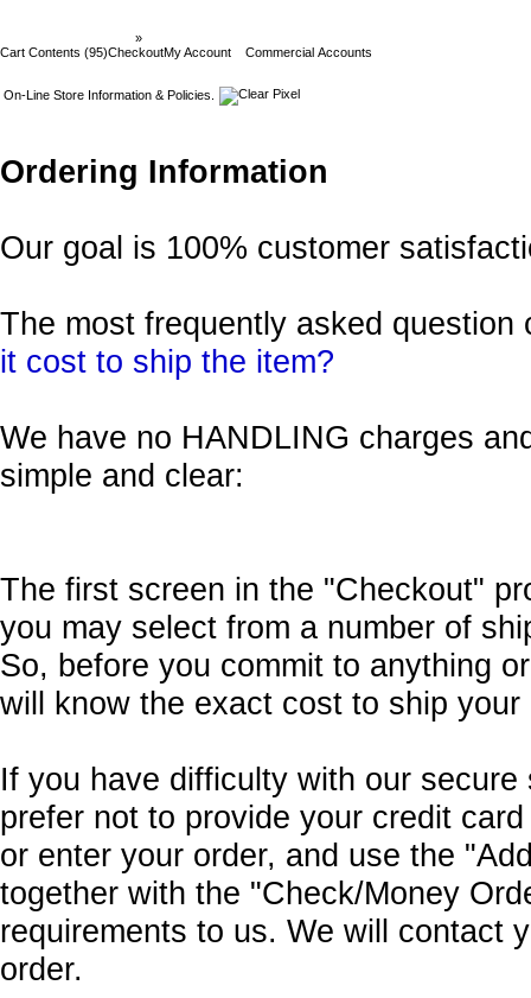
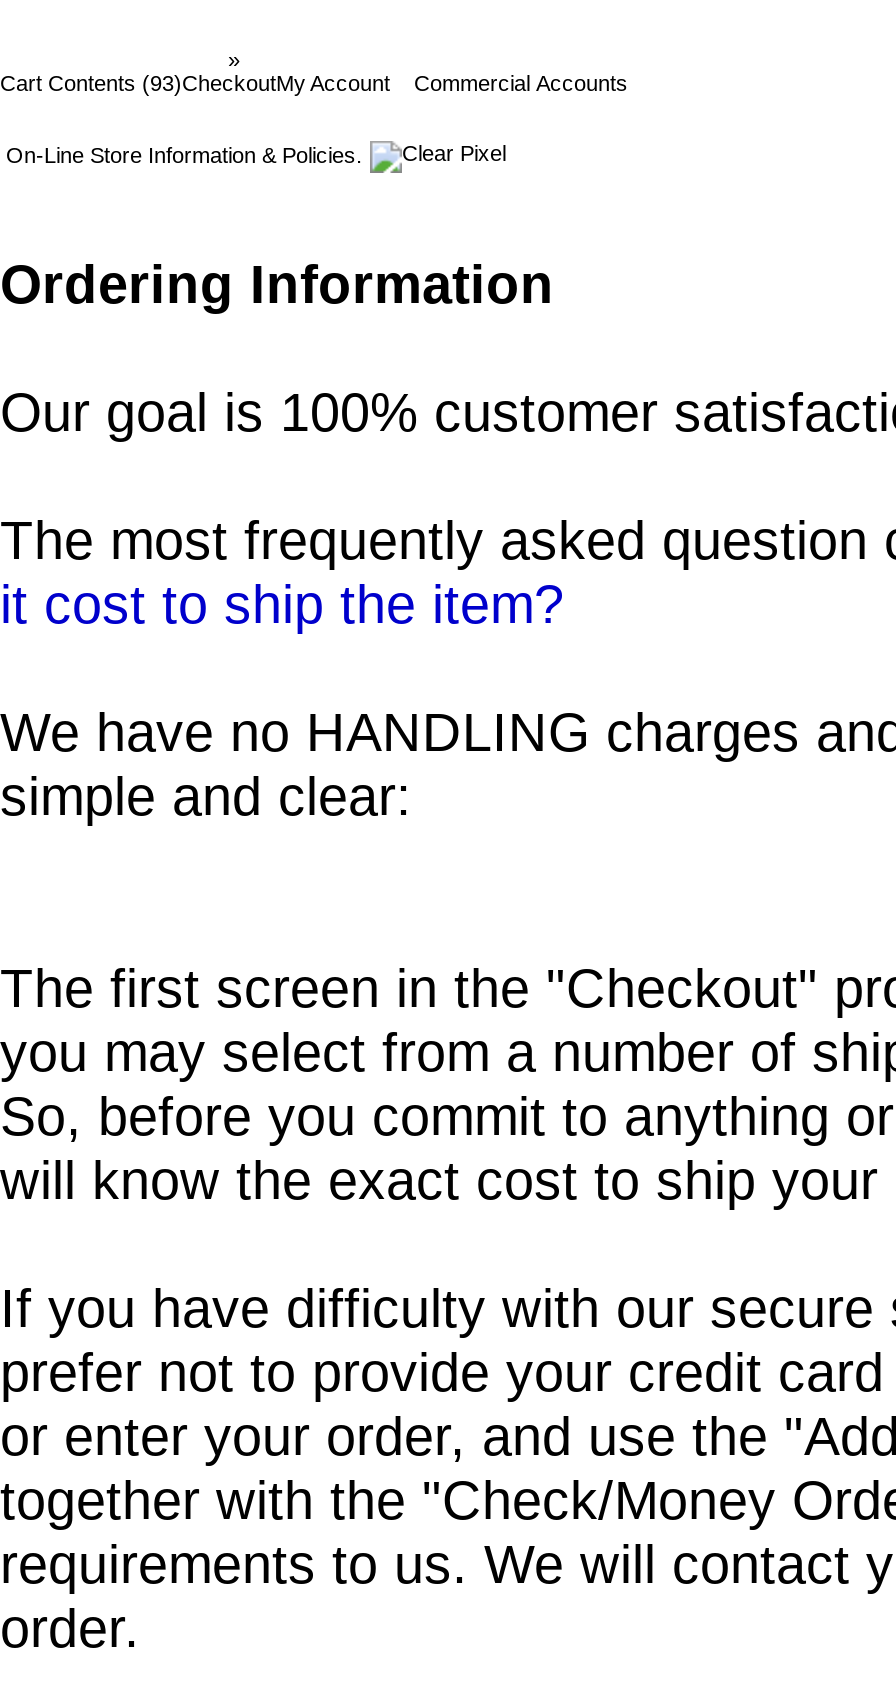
- Cart Contents (95)CheckoutMy Account
+ Cart Contents (93)CheckoutMy Account
